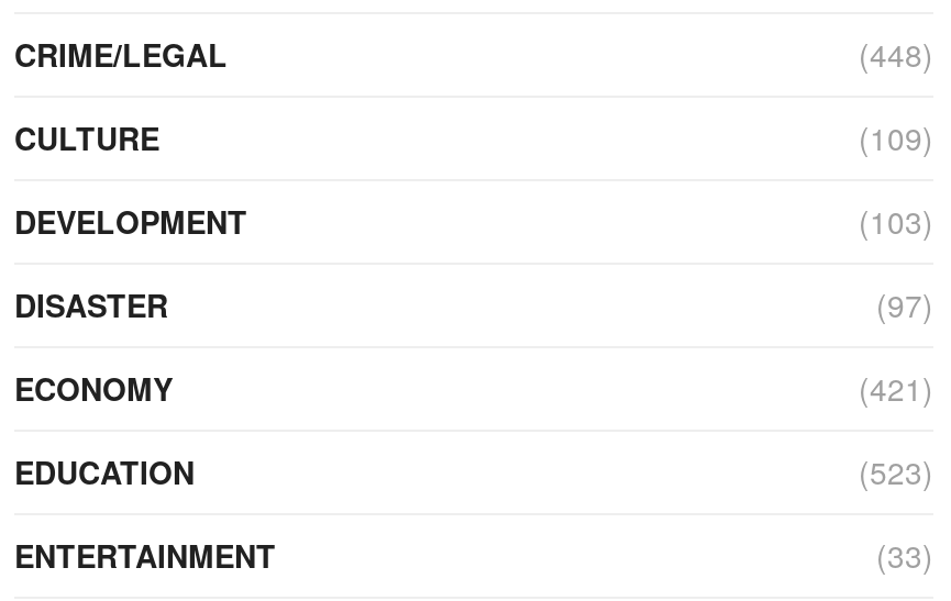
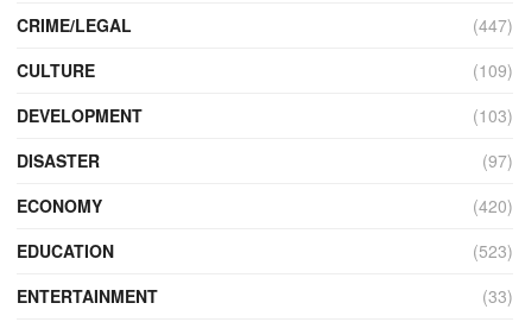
- (448)
+ (447)

- (421)
+ (420)
